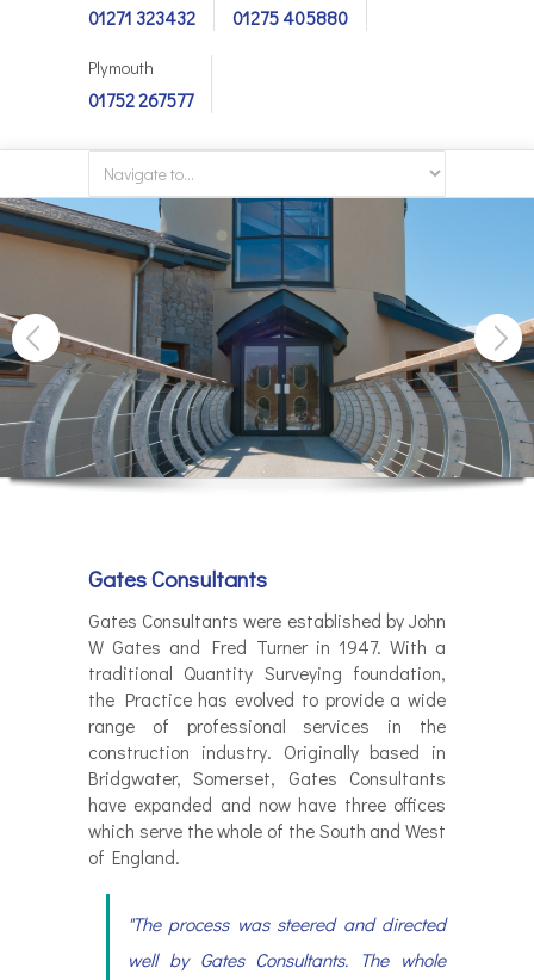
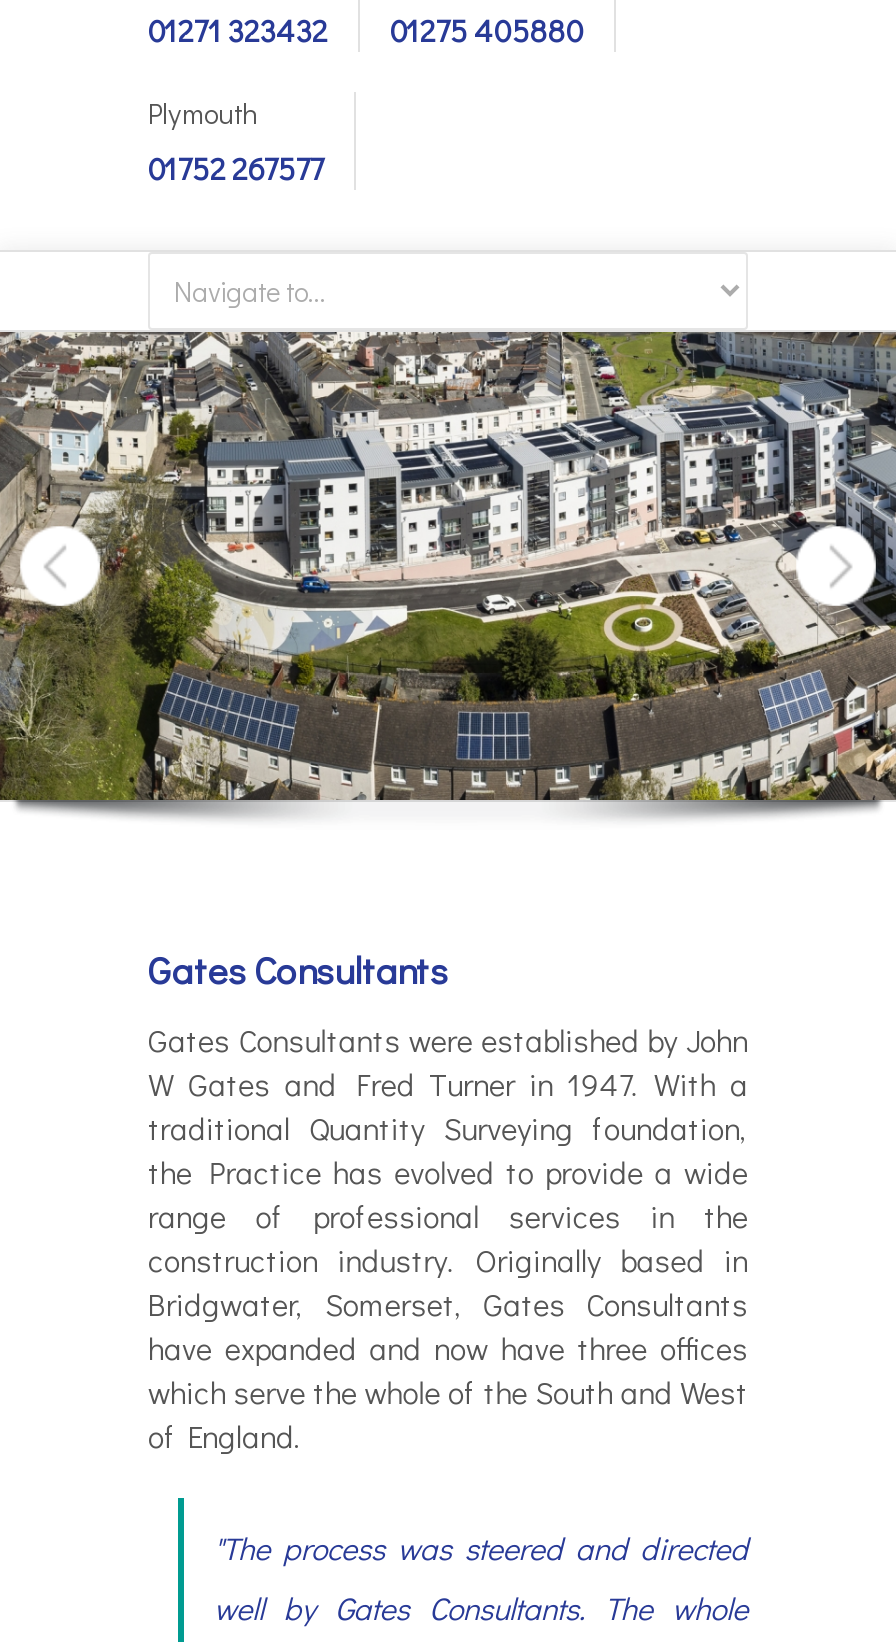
- [image]
+ [image]
